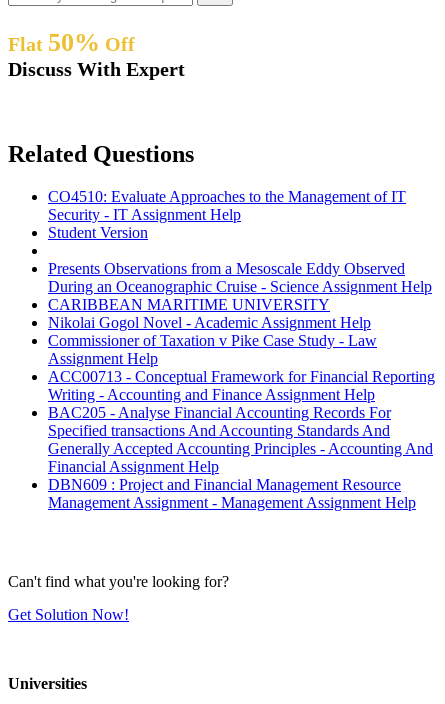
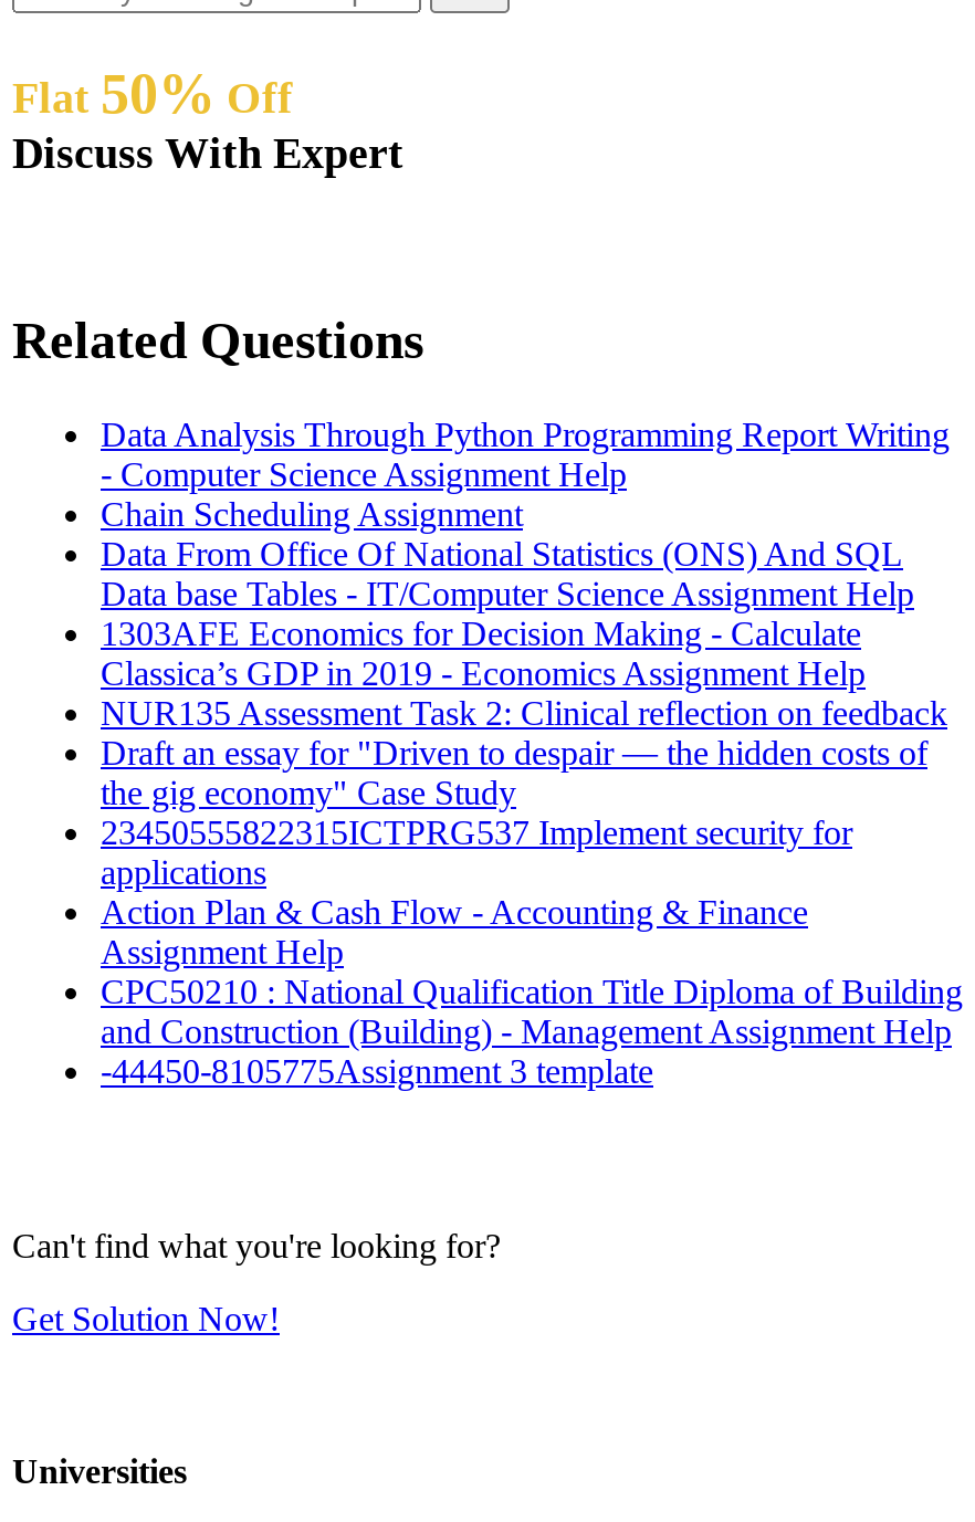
- CO4510: Evaluate Approaches to the Management of IT
- Security - IT Assignment Help
- Student Version
- Presents Observations from a Mesoscale Eddy Observed
- During an Oceanographic Cruise - Science Assignment Help
- CARIBBEAN MARITIME UNIVERSITY
- Nikolai Gogol Novel - Academic Assignment Help
- Commissioner of Taxation v Pike Case Study - Law
+ Data Analysis Through Python Programming Report Writing
+ - Computer Science Assignment Help
+ Chain Scheduling Assignment
+ Data From Office Of National Statistics (ONS) And SQL
+ Data base Tables - IT/Computer Science Assignment Help
+ 1303AFE Economics for Decision Making - Calculate
+ Classica’s GDP in 2019 - Economics Assignment Help
+ NUR135 Assessment Task 2: Clinical reflection on feedback
+ Draft an essay for "Driven to despair — the hidden costs of
+ the gig economy" Case Study
+ 23450555822315ICTPRG537 Implement security for
+ applications
+ Action Plan & Cash Flow - Accounting & Finance

moved down: Assignment Help

- ACC00713 - Conceptual Framework for Financial Reporting
- Writing - Accounting and Finance Assignment Help
- BAC205 - Analyse Financial Accounting Records For
- Specified transactions And Accounting Standards And
- Generally Accepted Accounting Principles - Accounting And
- Financial Assignment Help
- DBN609 : Project and Financial Management Resource
- Management Assignment - Management Assignment Help
+ CPC50210 : National Qualification Title Diploma of Building
+ and Construction (Building) - Management Assignment Help
+ -44450-8105775Assignment 3 template
